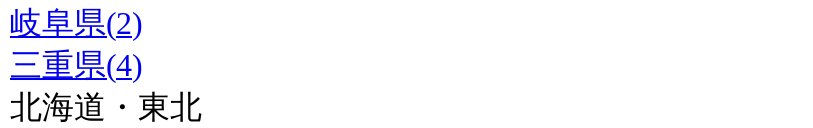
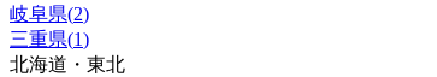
- 三重県(4)
+ 三重県(1)
